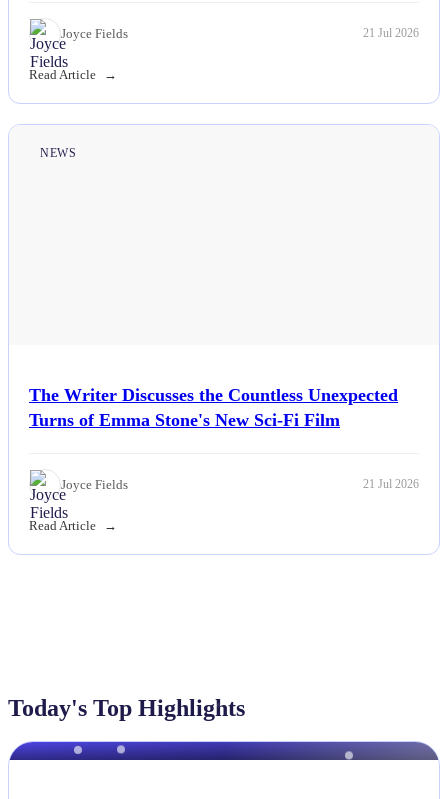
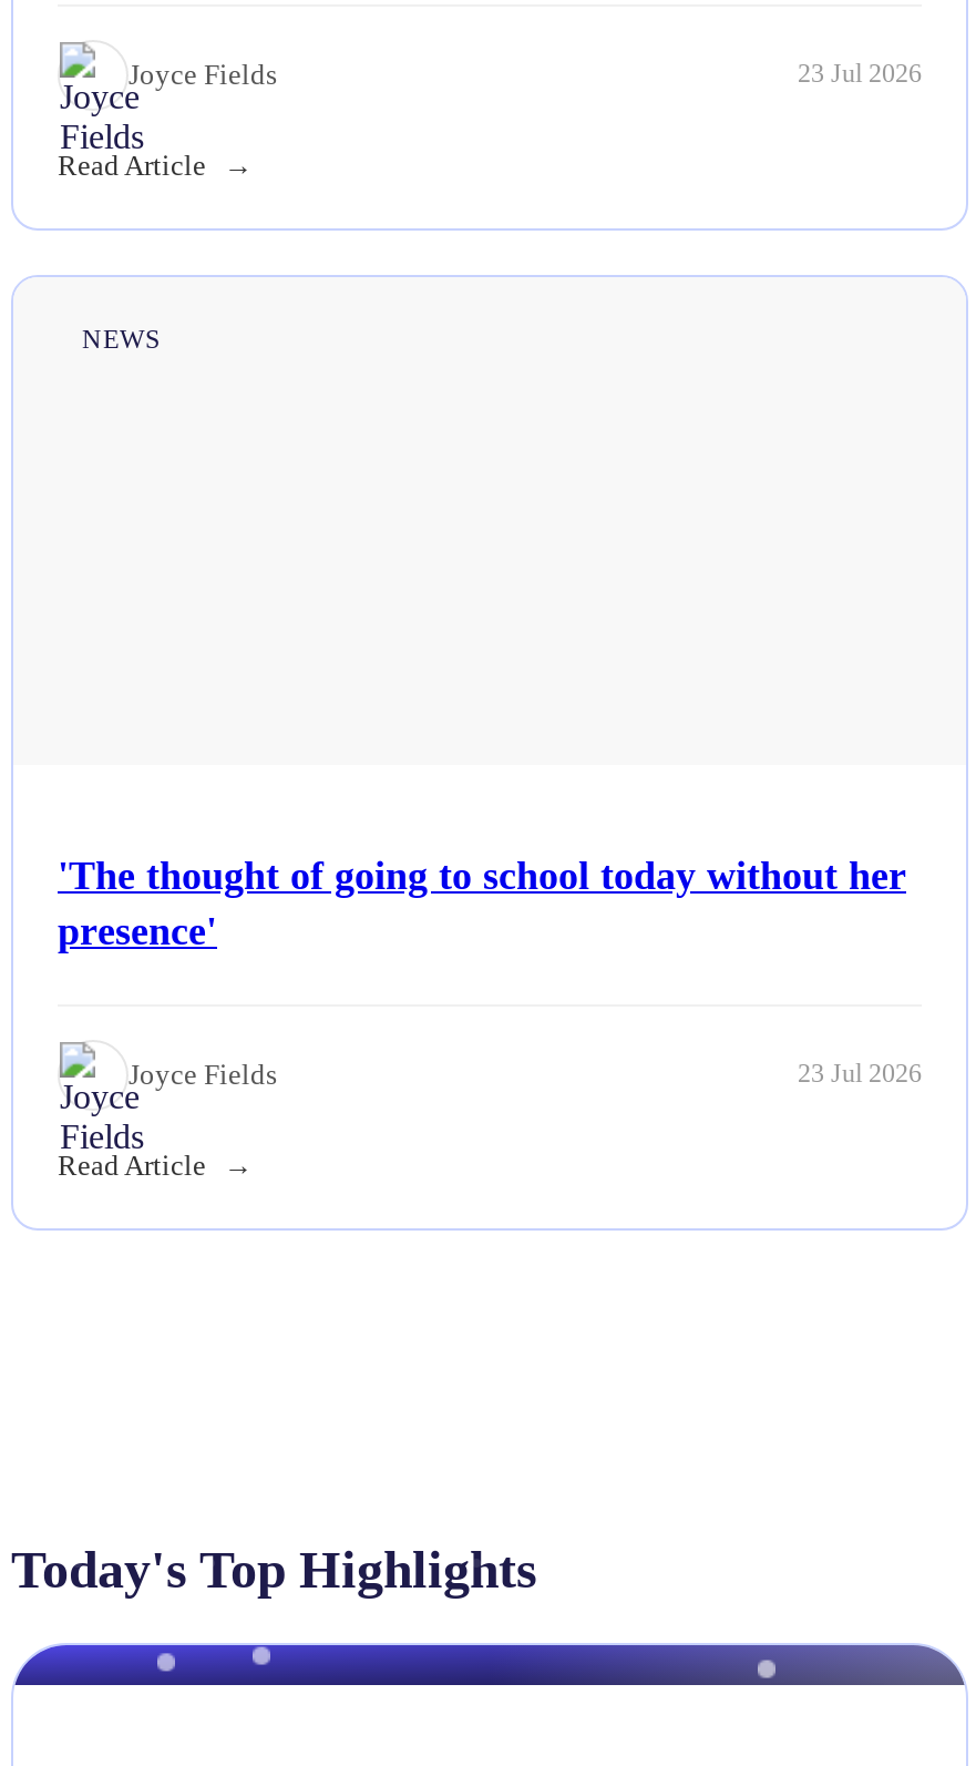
- 21 Jul 2026
+ 23 Jul 2026

- The Writer Discusses the Countless Unexpected
- Turns of Emma Stone's New Sci-Fi Film
+ 'The thought of going to school today without her
+ presence'

- 21 Jul 2026
+ 23 Jul 2026
